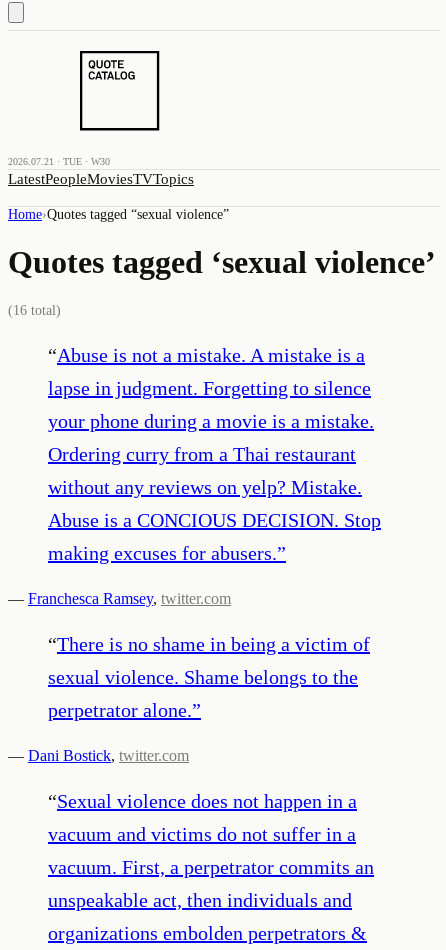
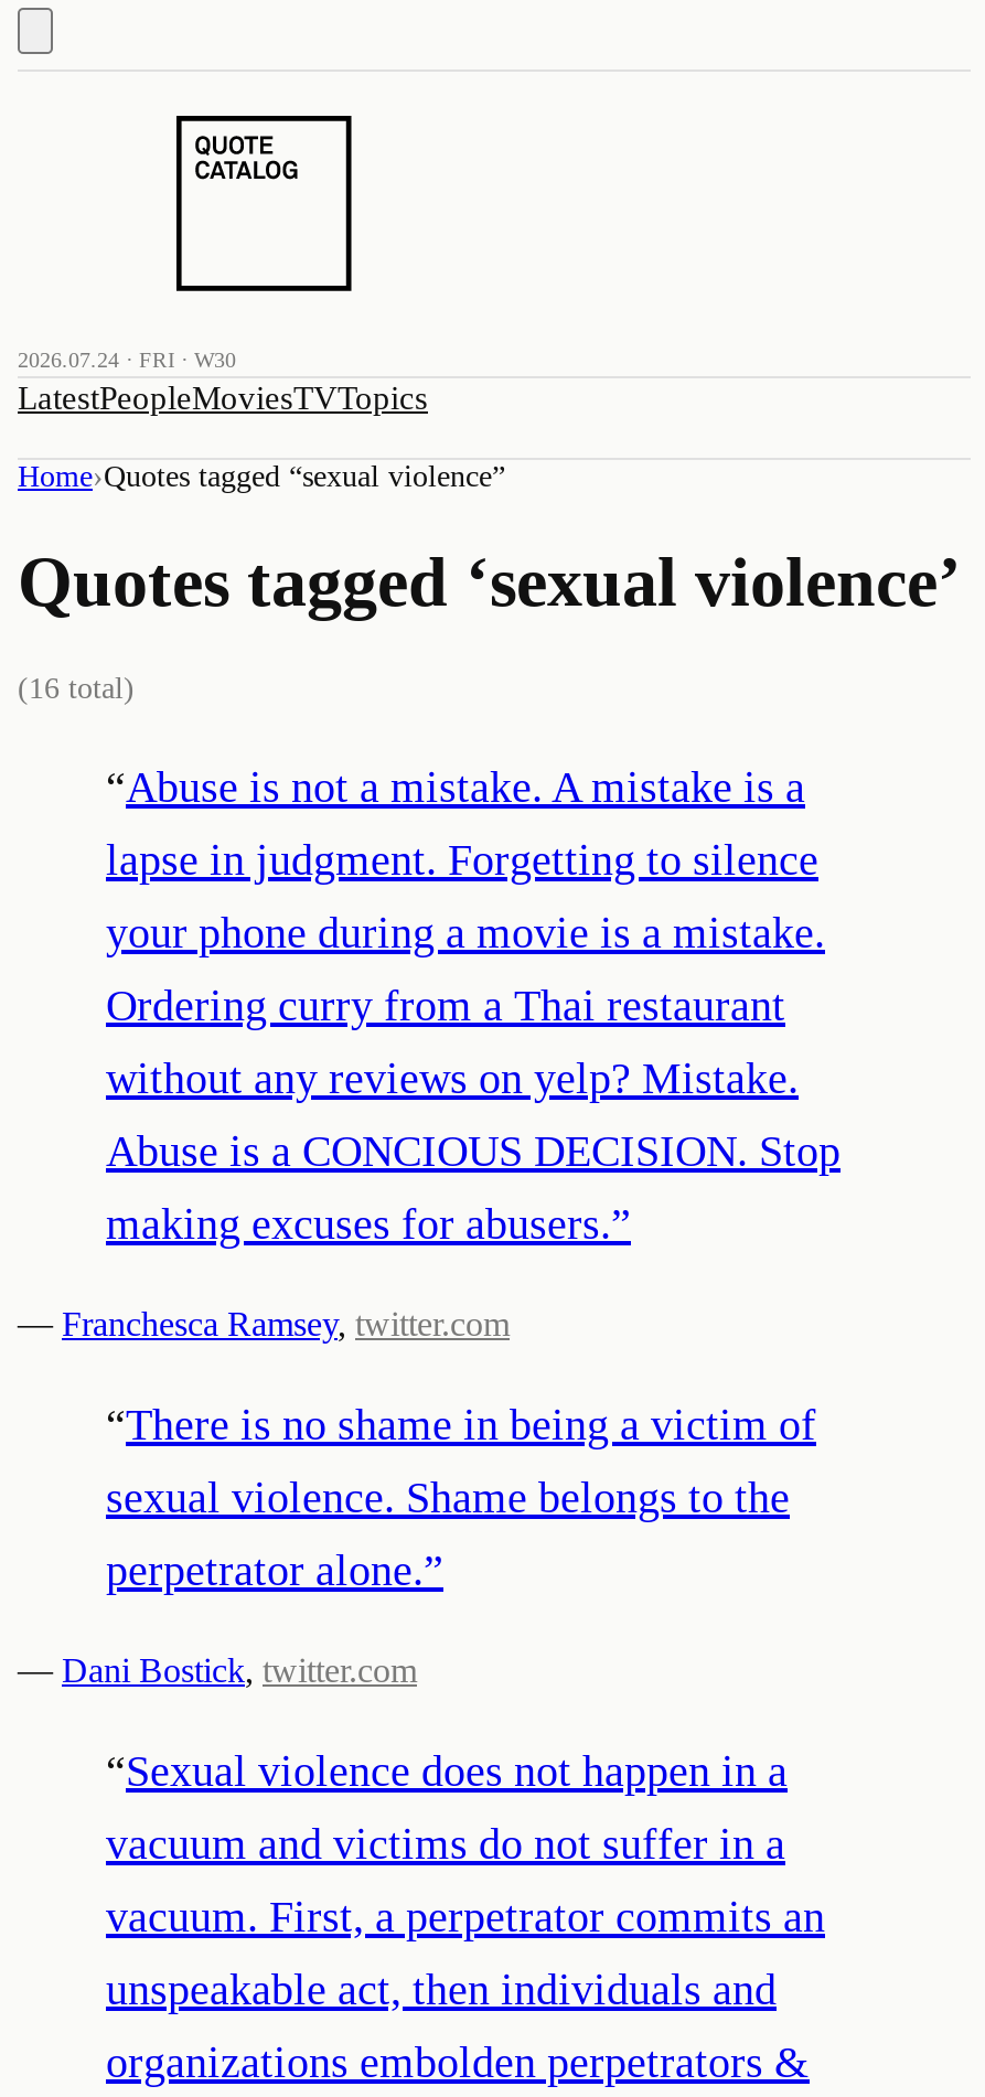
- 2026.07.21 · TUE · W30
+ 2026.07.24 · FRI · W30
